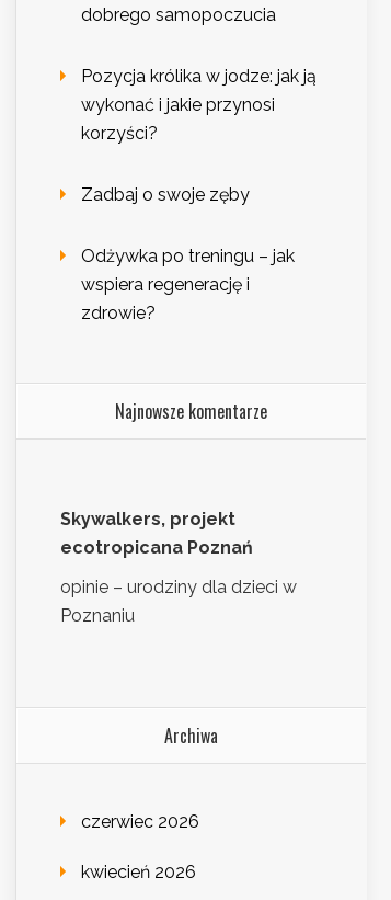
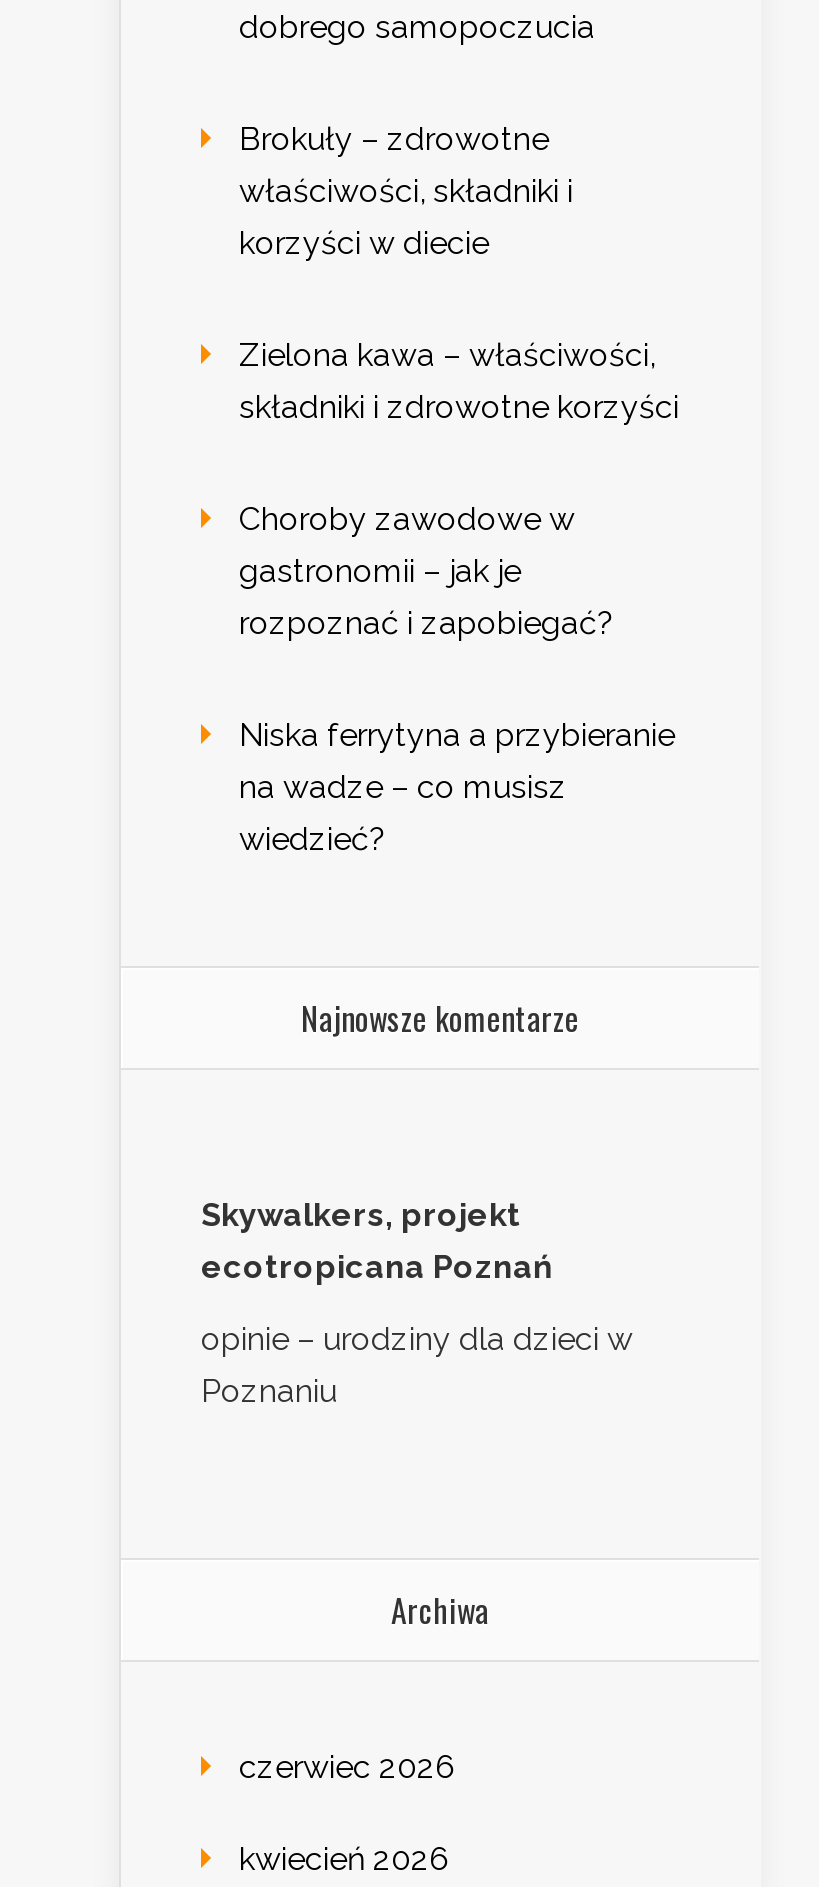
- Pozycja królika w jodze: jak ją
- wykonać i jakie przynosi
- korzyści?
- Zadbaj o swoje zęby
- Odżywka po treningu – jak
- wspiera regenerację i
- zdrowie?
+ Brokuły – zdrowotne
+ właściwości, składniki i
+ korzyści w diecie
+ Zielona kawa – właściwości,
+ składniki i zdrowotne korzyści
+ Choroby zawodowe w
+ gastronomii – jak je
+ rozpoznać i zapobiegać?
+ Niska ferrytyna a przybieranie
+ na wadze – co musisz
+ wiedzieć?
